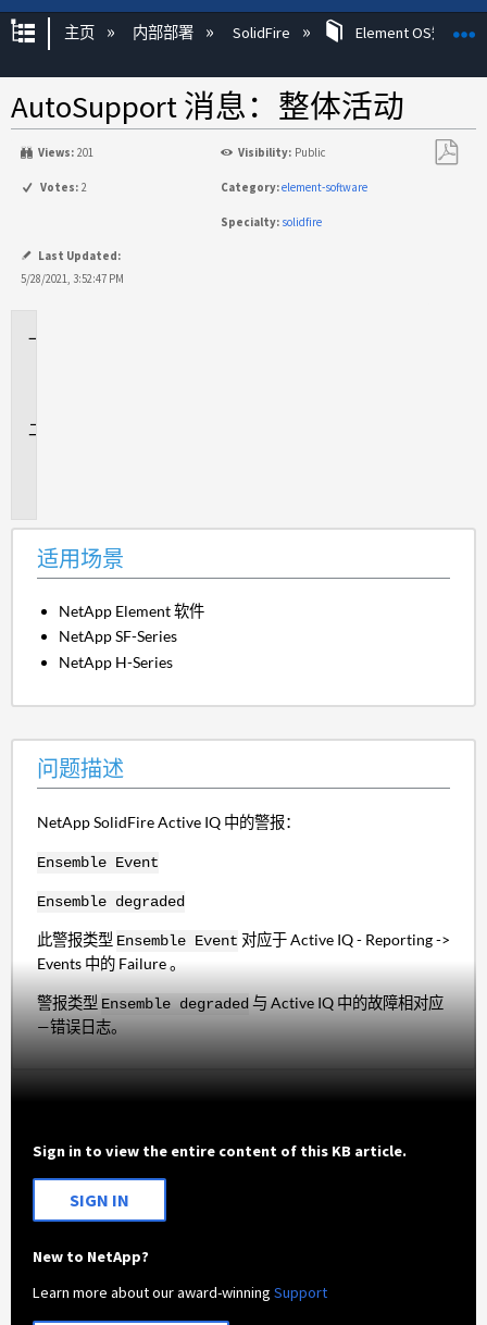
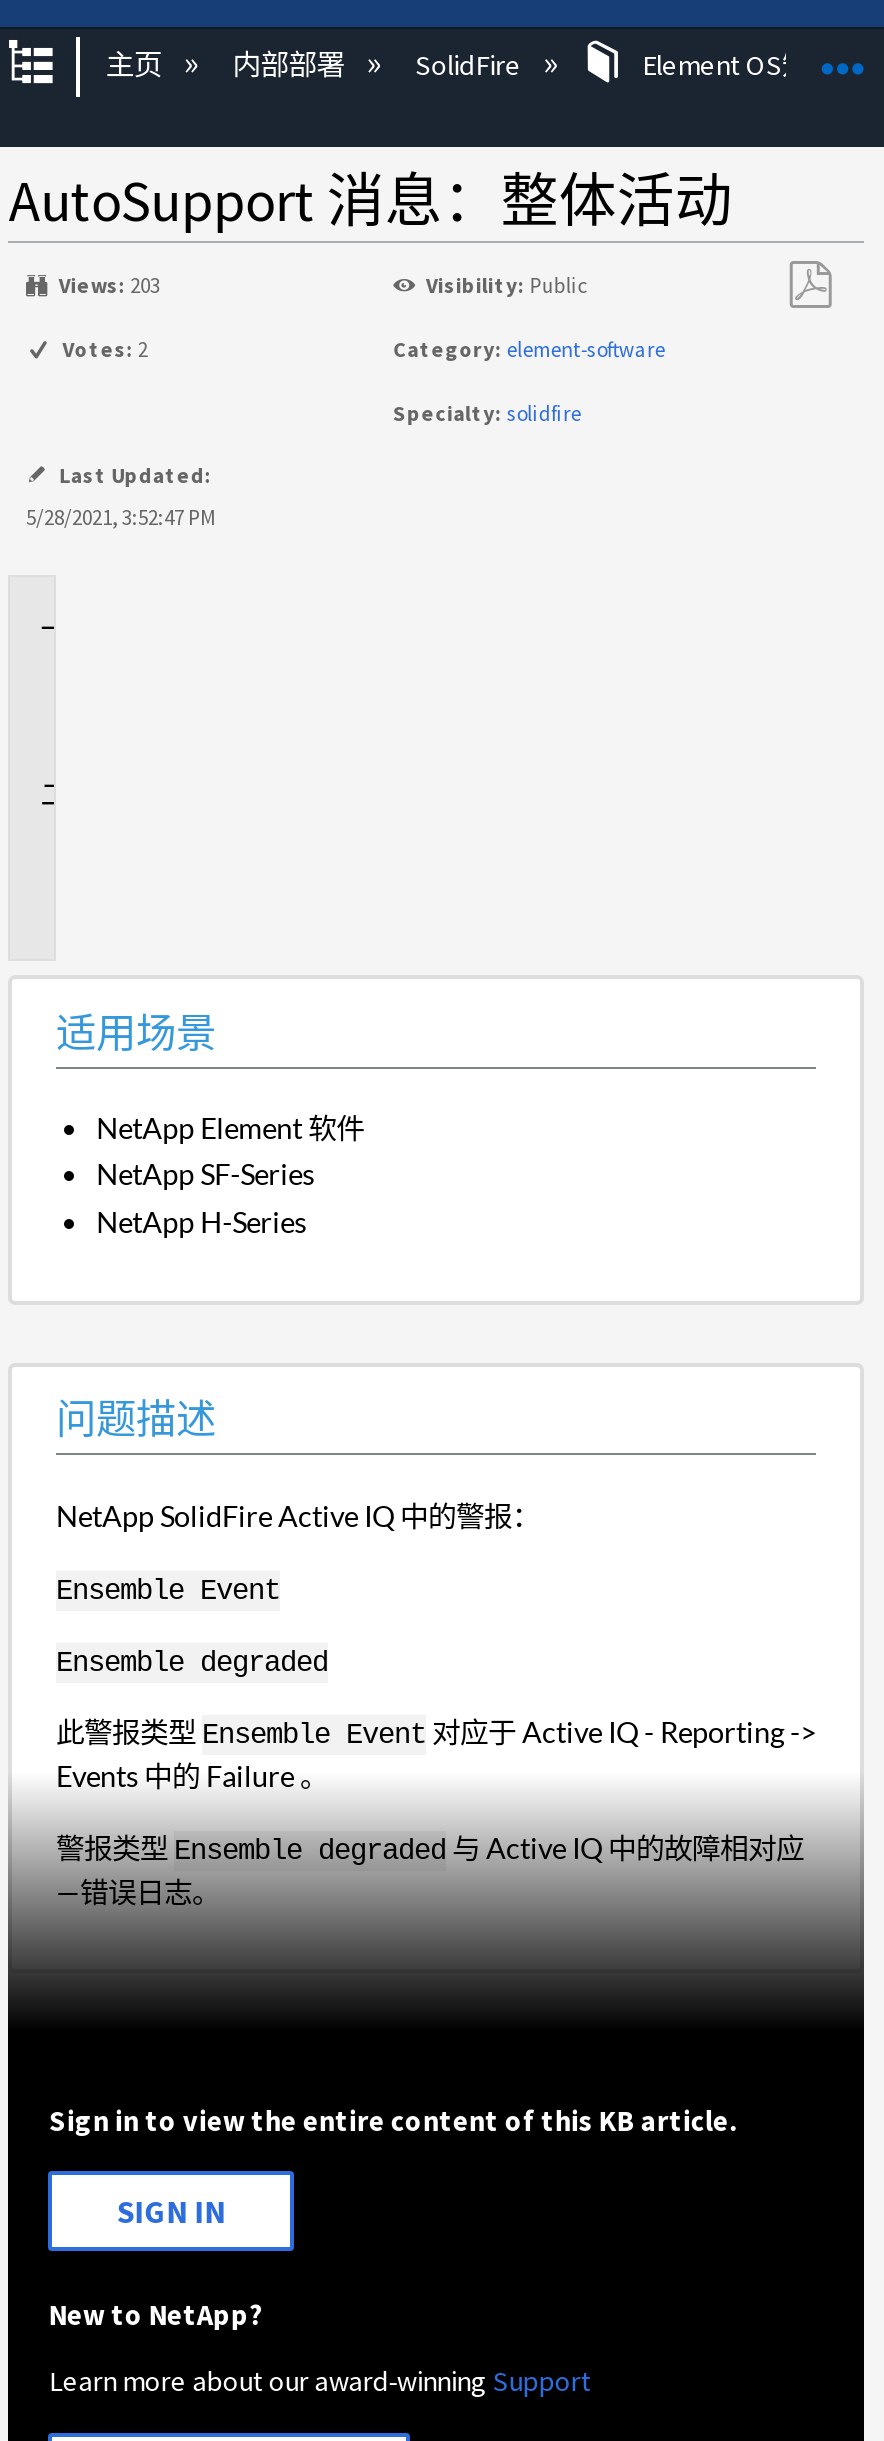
- Views: 201
+ Views: 203
